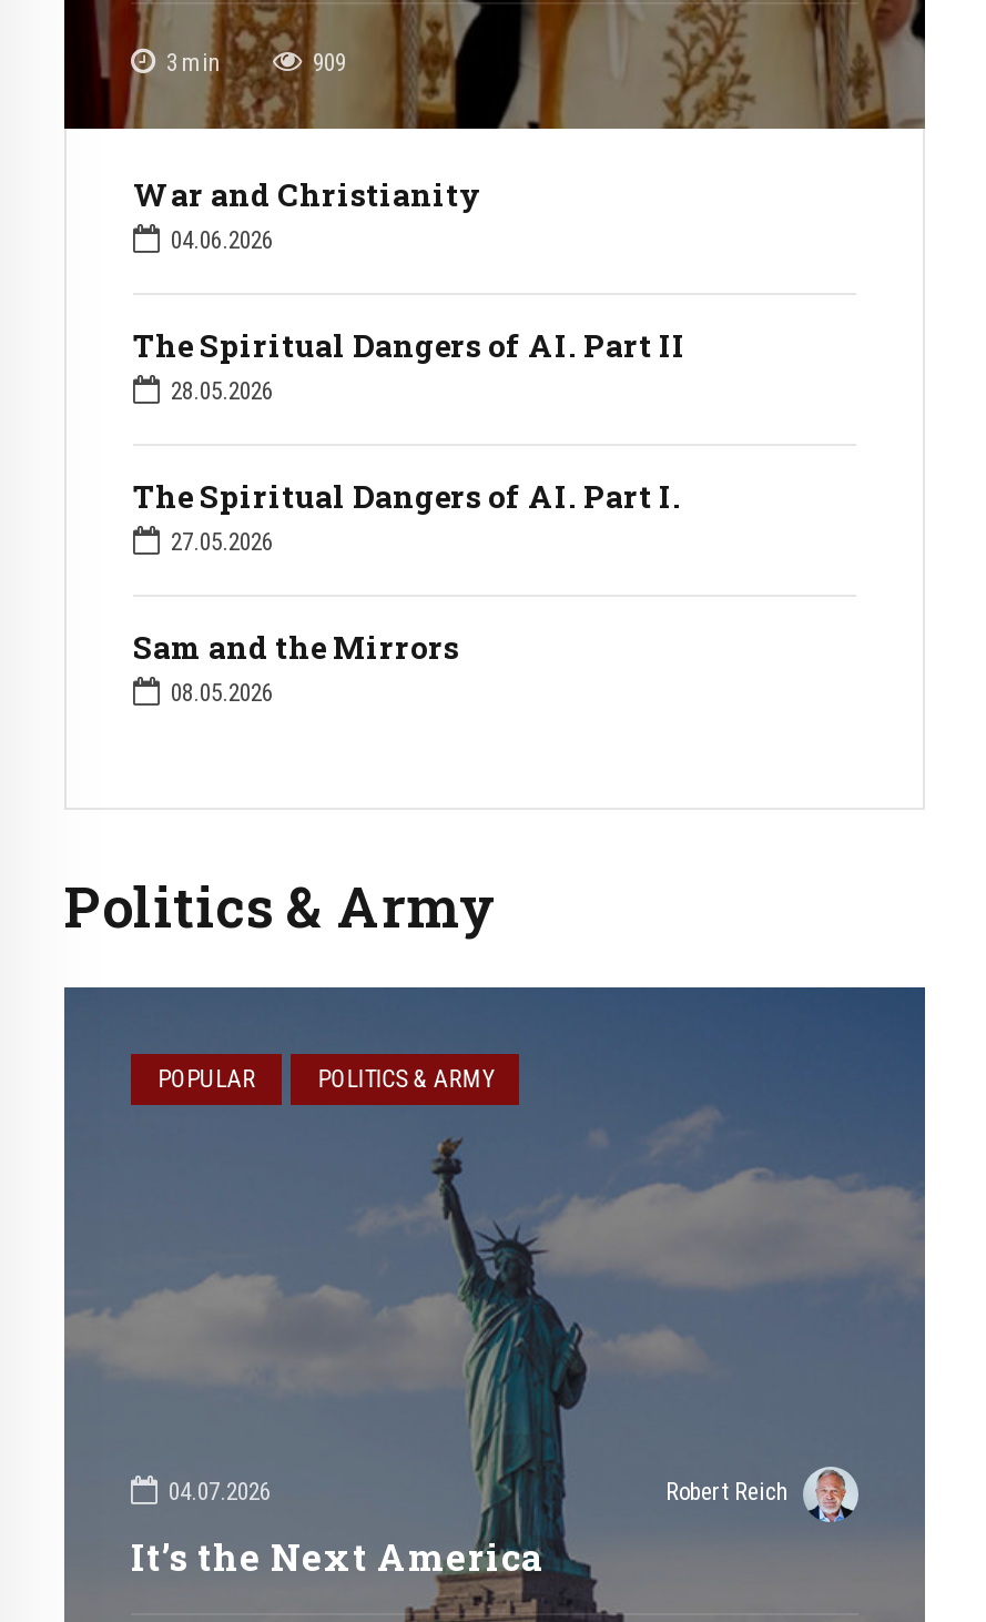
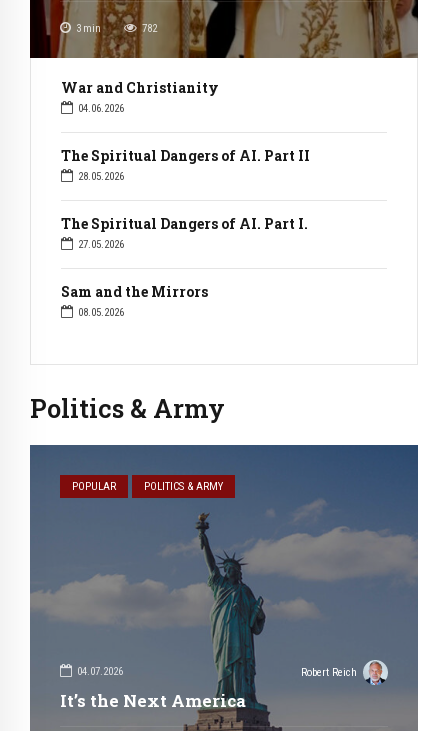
- 909
+ 782
